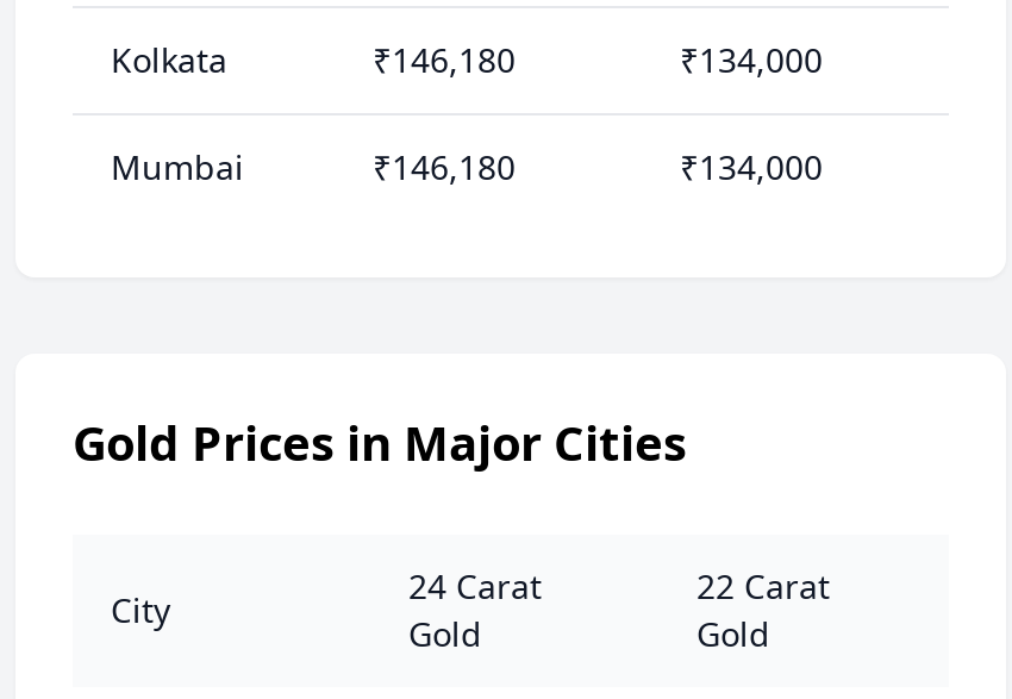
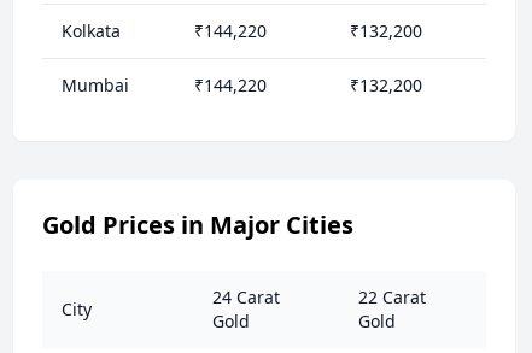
- ₹146,180
+ ₹144,220

- ₹134,000
+ ₹132,200

- ₹146,180
+ ₹144,220

- ₹134,000
+ ₹132,200
